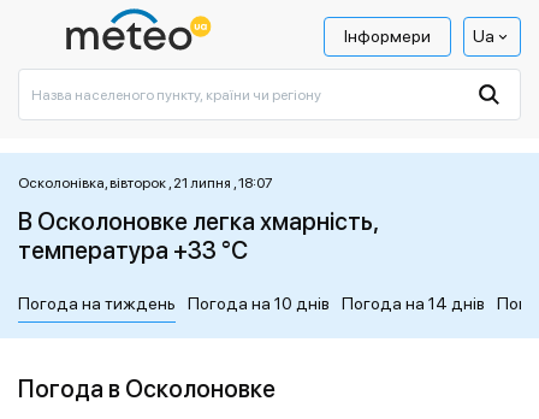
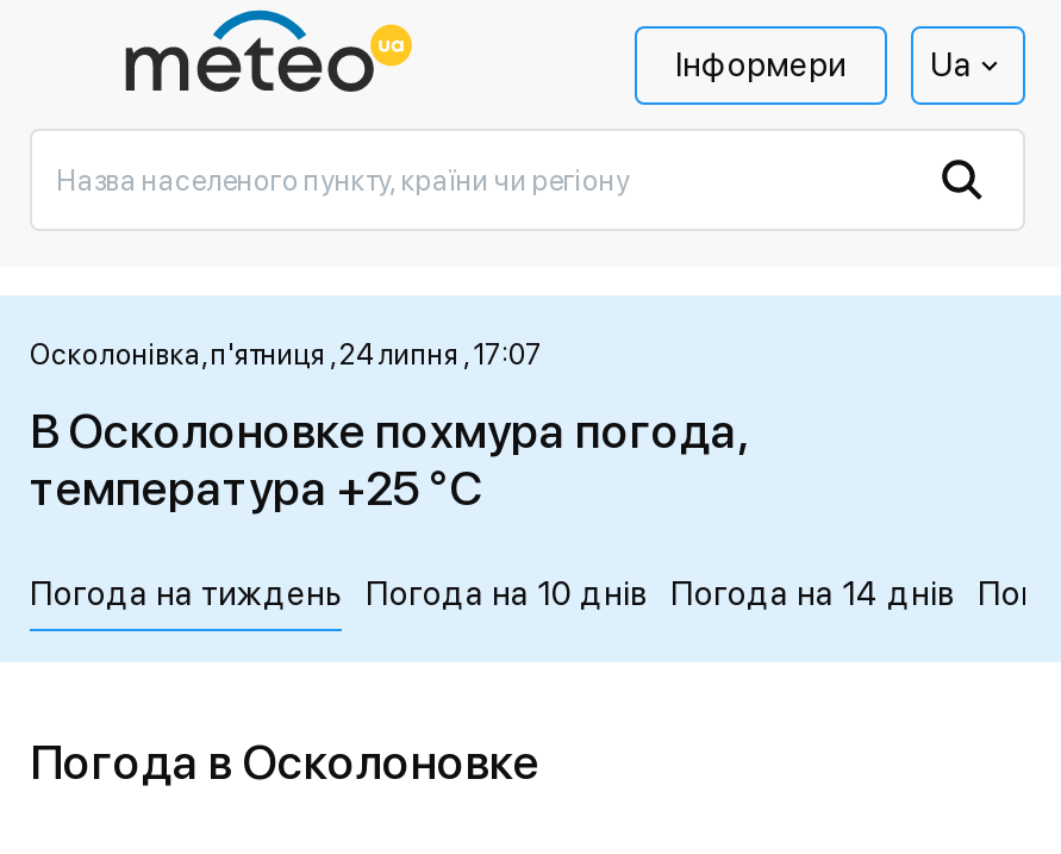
- Осколонівка, вівторок , 21 липня , 18:07
+ Осколонівка, п'ятниця , 24 липня , 17:07

- В Осколоновке легка хмарність,
+ В Осколоновке похмура погода,

- температура +33 °C
+ температура +25 °C
